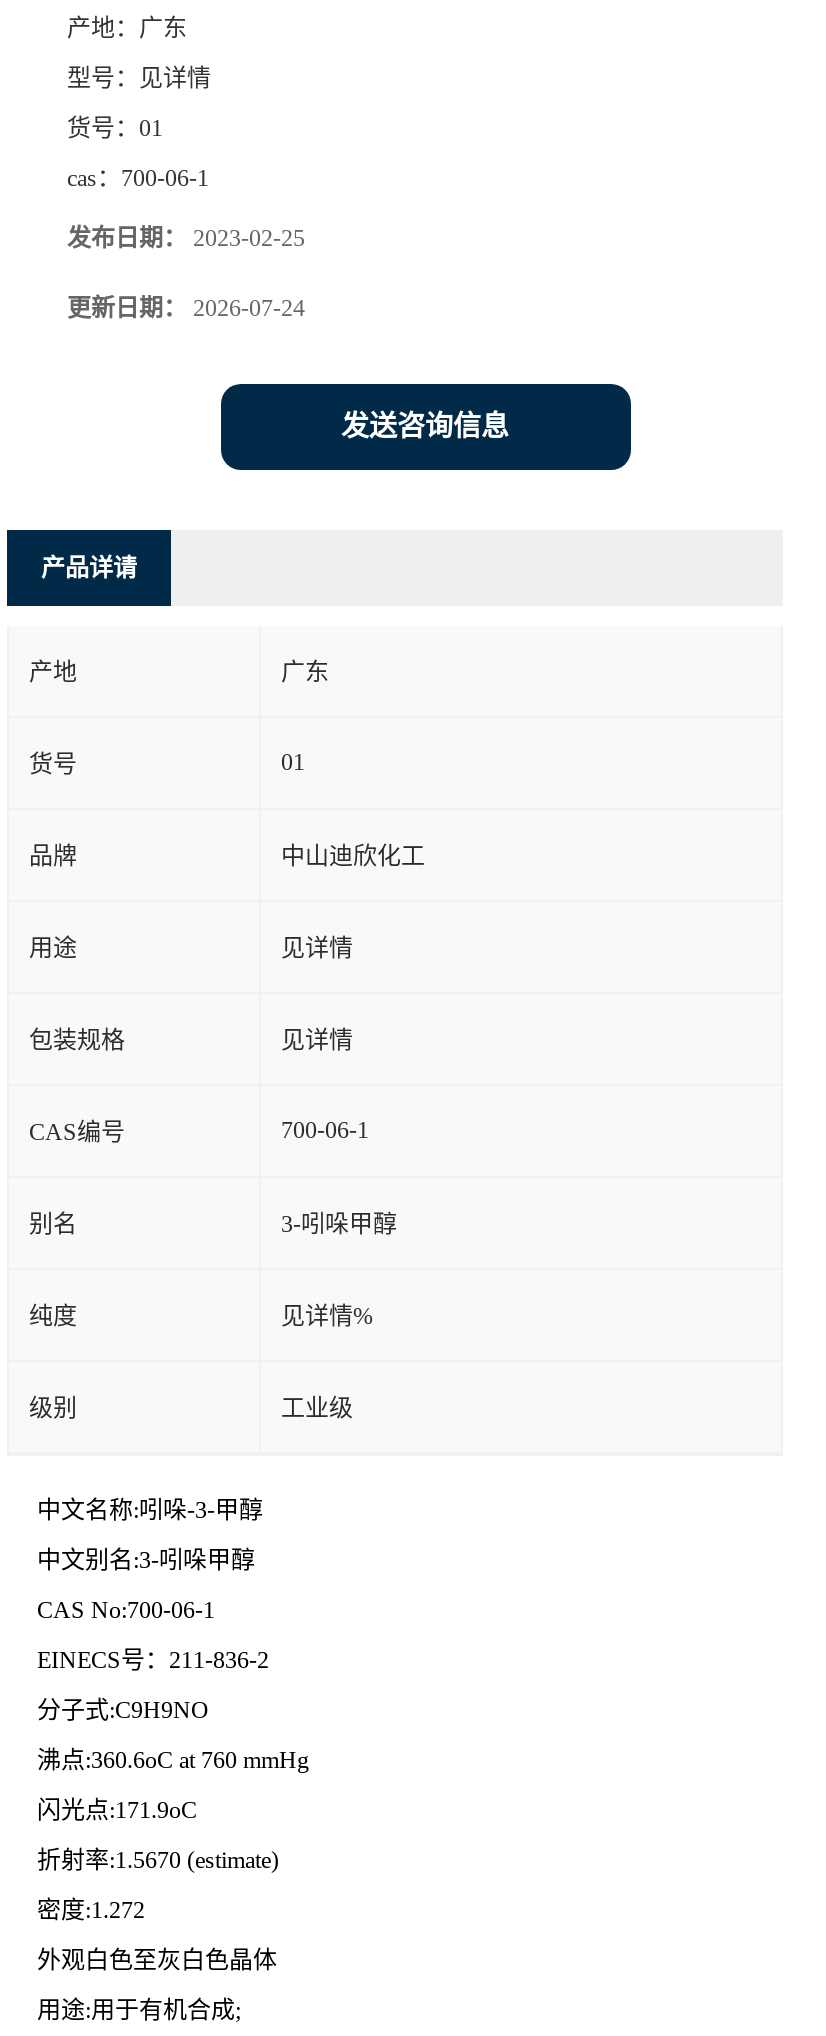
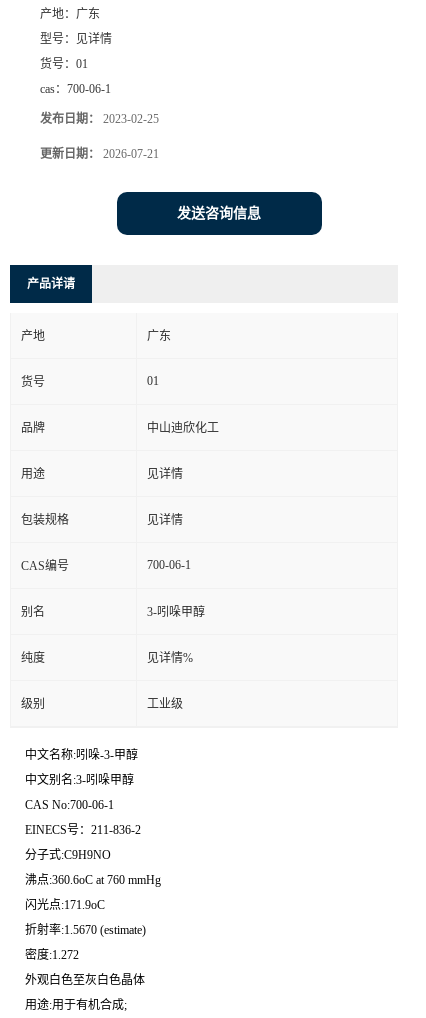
- 更新日期：2026-07-24
+ 更新日期：2026-07-21
